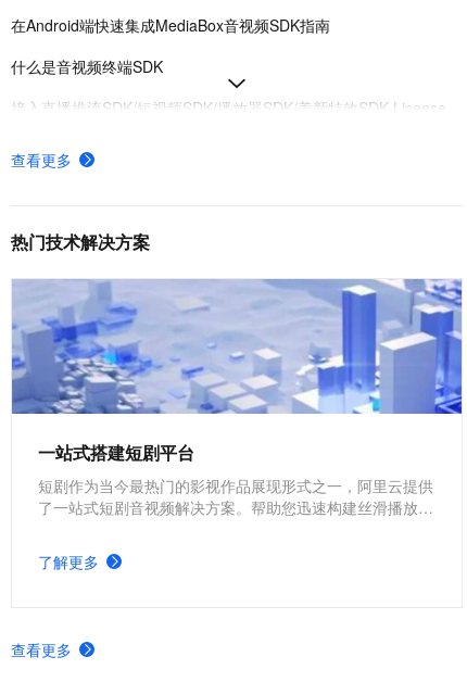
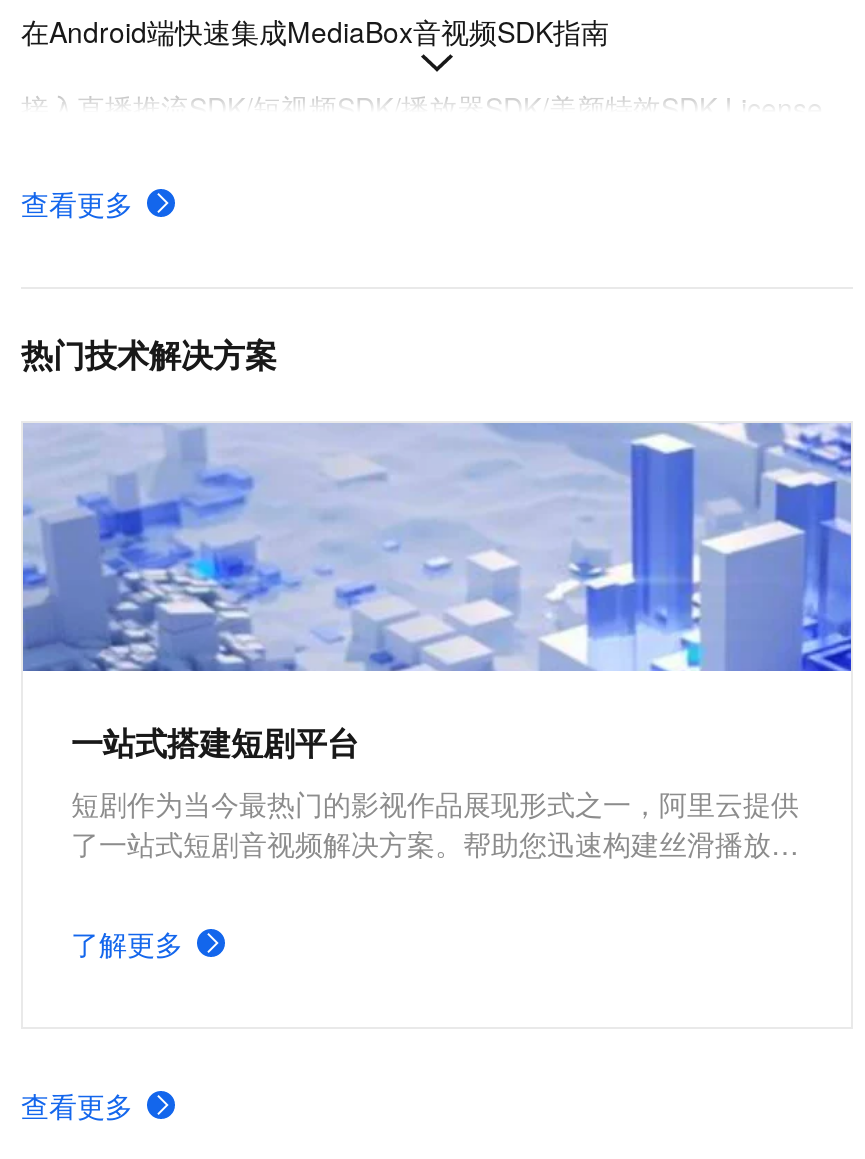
- 什么是音视频终端SDK
